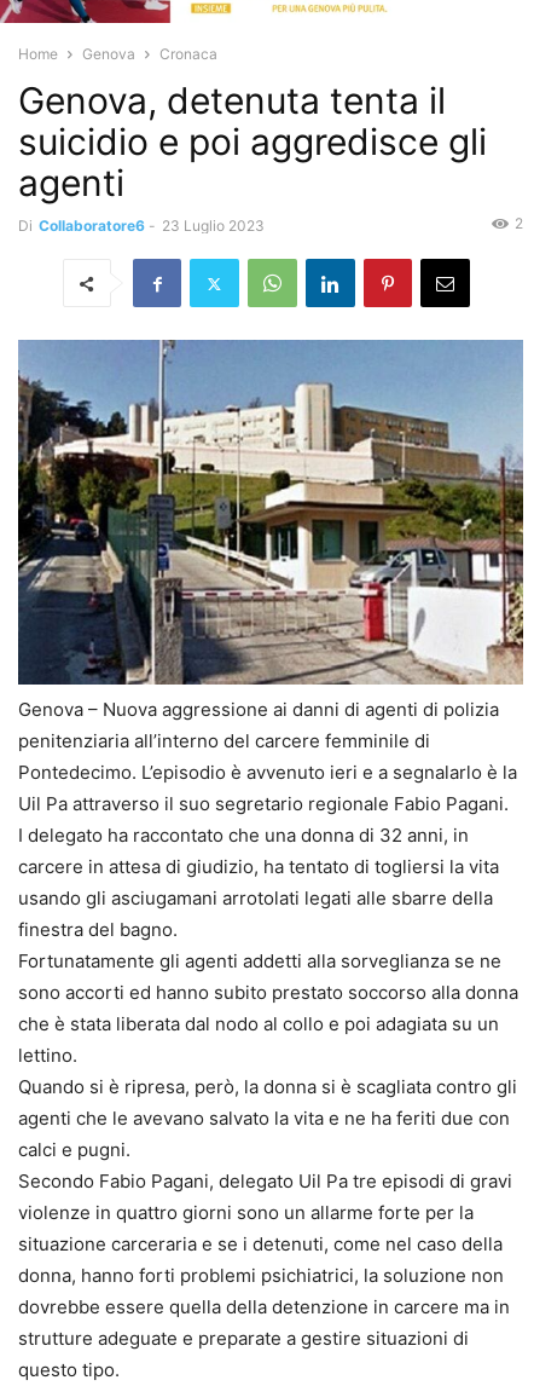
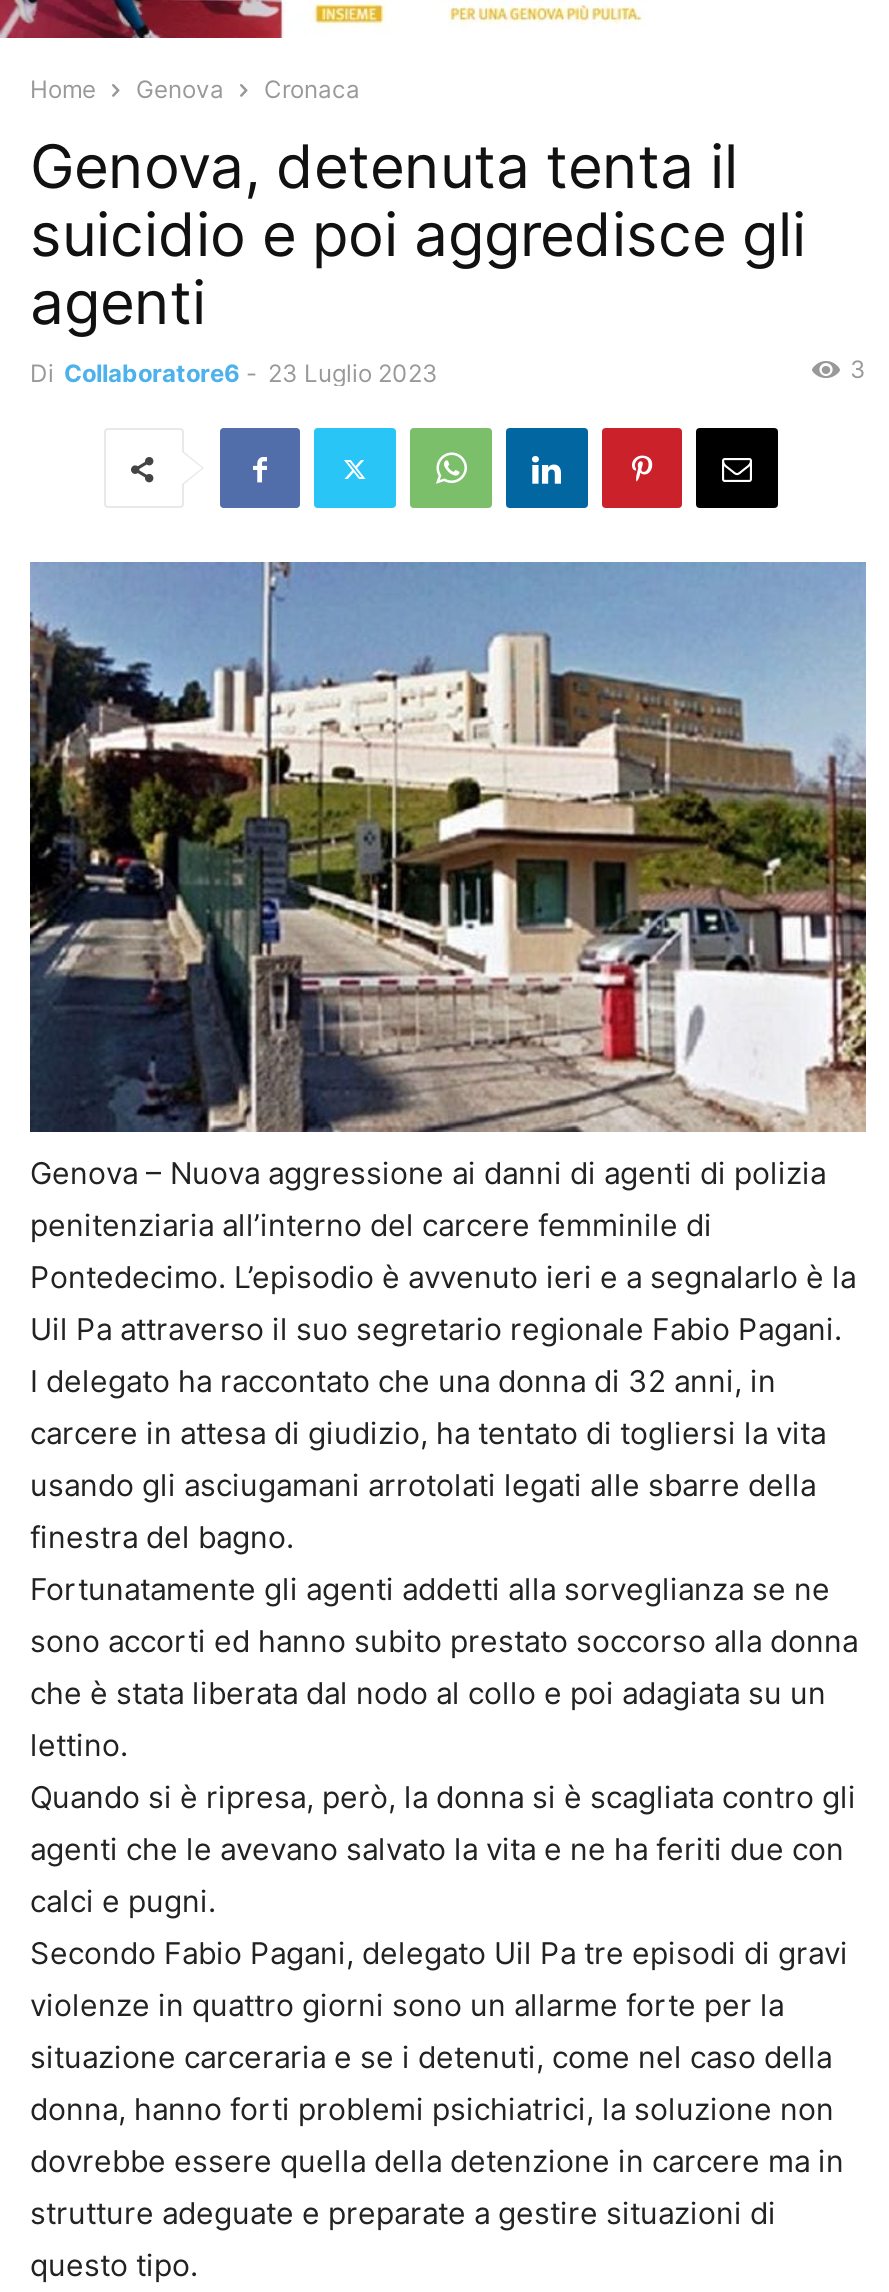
- 2
+ 3
